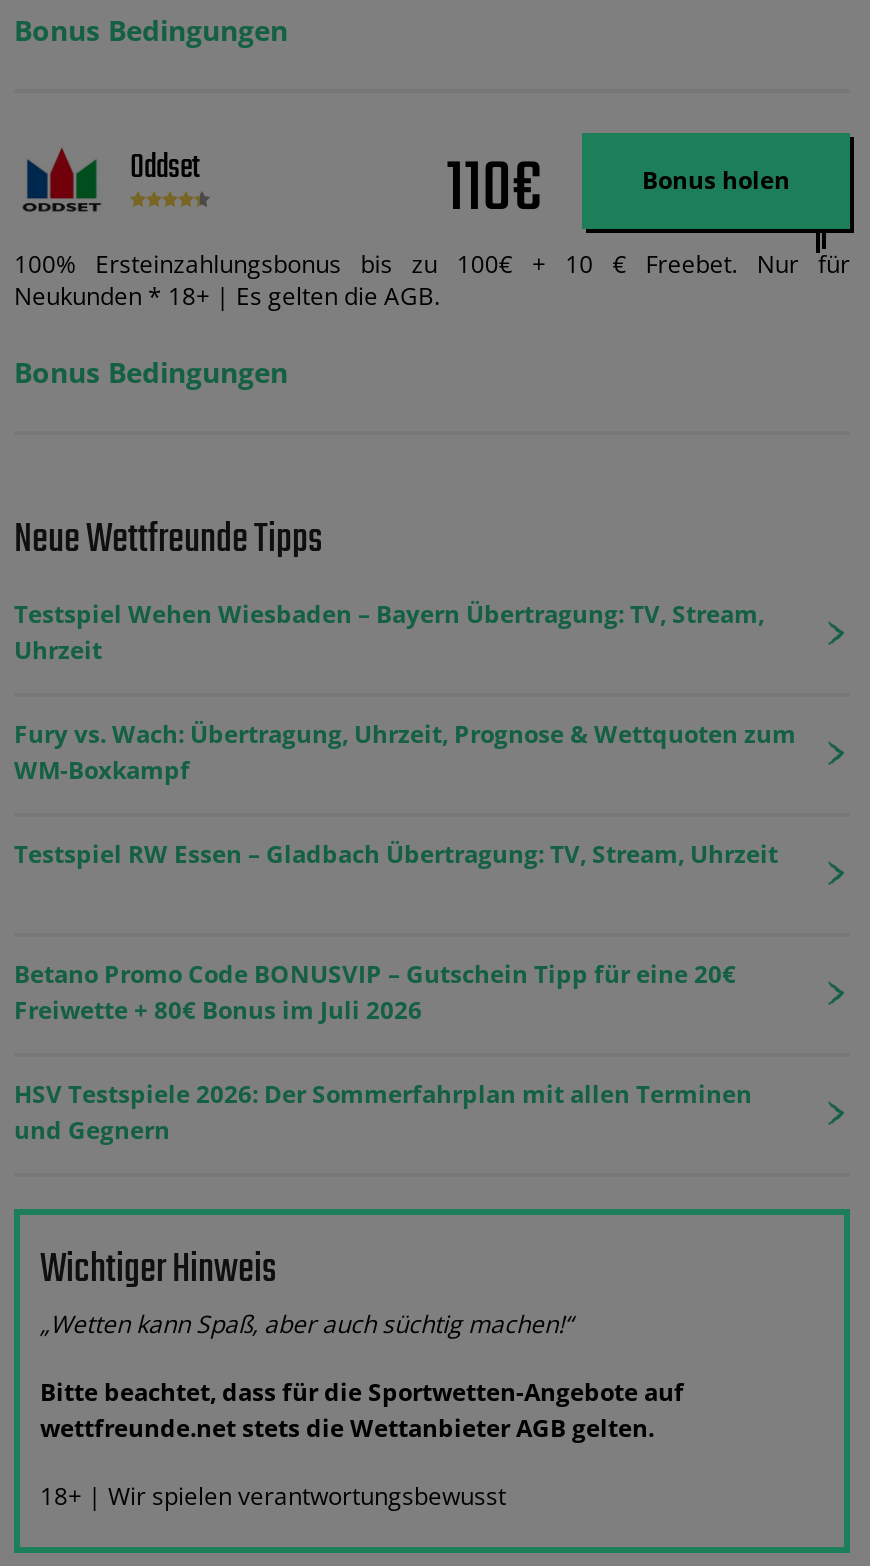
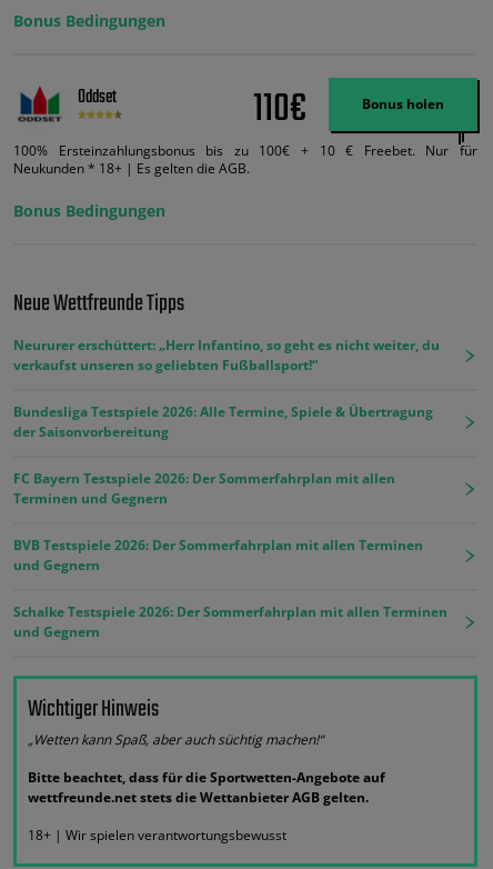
- Testspiel Wehen Wiesbaden – Bayern Übertragung: TV, Stream,
- Uhrzeit
+ Neururer erschüttert: „Herr Infantino, so geht es nicht weiter, du
+ verkaufst unseren so geliebten Fußballsport!“

- Fury vs. Wach: Übertragung, Uhrzeit, Prognose & Wettquoten zum
- WM-Boxkampf
+ Bundesliga Testspiele 2026: Alle Termine, Spiele & Übertragung
+ der Saisonvorbereitung

- Testspiel RW Essen – Gladbach Übertragung: TV, Stream, Uhrzeit
+ FC Bayern Testspiele 2026: Der Sommerfahrplan mit allen
+ Terminen und Gegnern

- Betano Promo Code BONUSVIP – Gutschein Tipp für eine 20€
- Freiwette + 80€ Bonus im Juli 2026
+ BVB Testspiele 2026: Der Sommerfahrplan mit allen Terminen
+ und Gegnern

- HSV Testspiele 2026: Der Sommerfahrplan mit allen Terminen
+ Schalke Testspiele 2026: Der Sommerfahrplan mit allen Terminen
